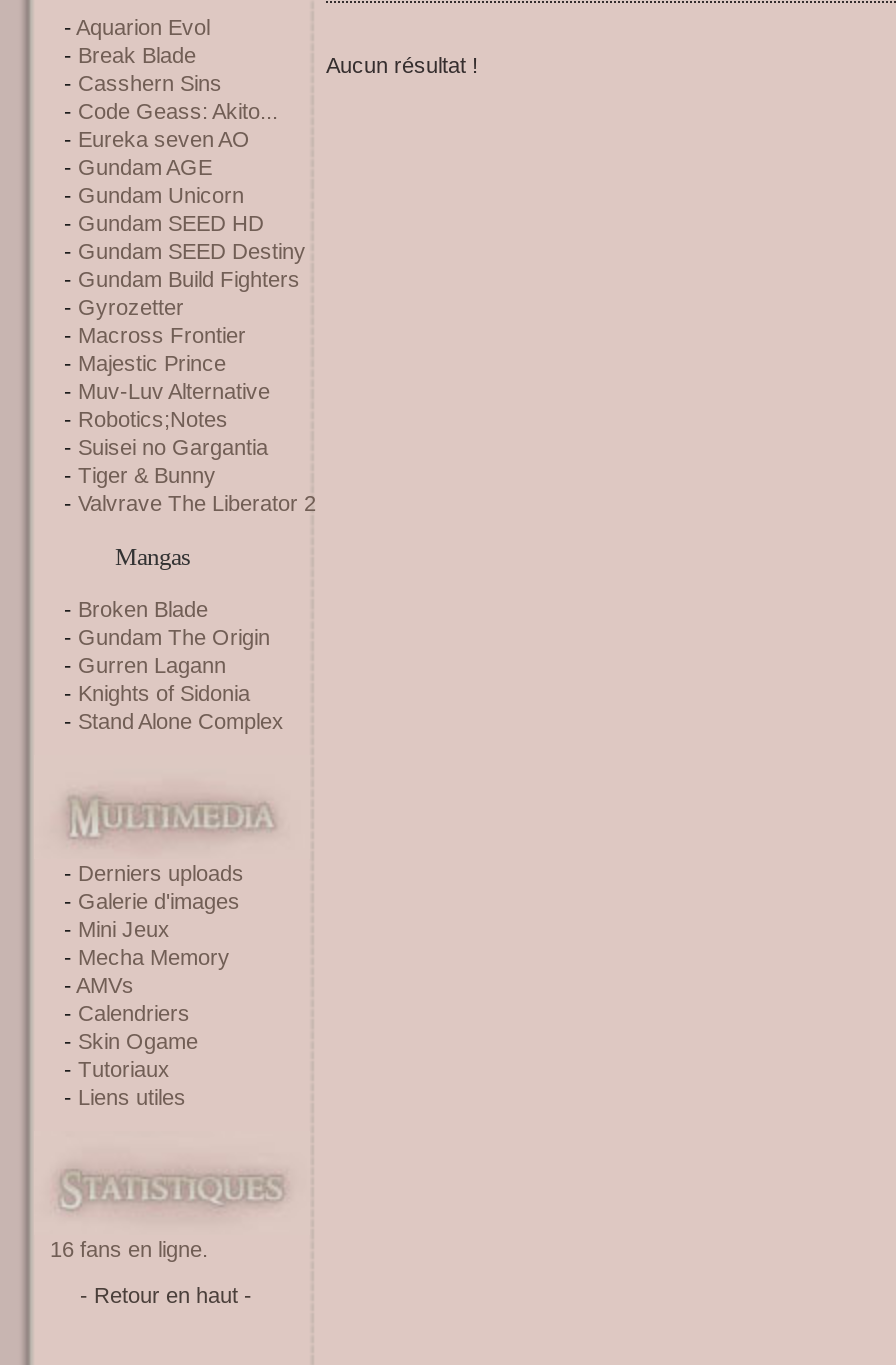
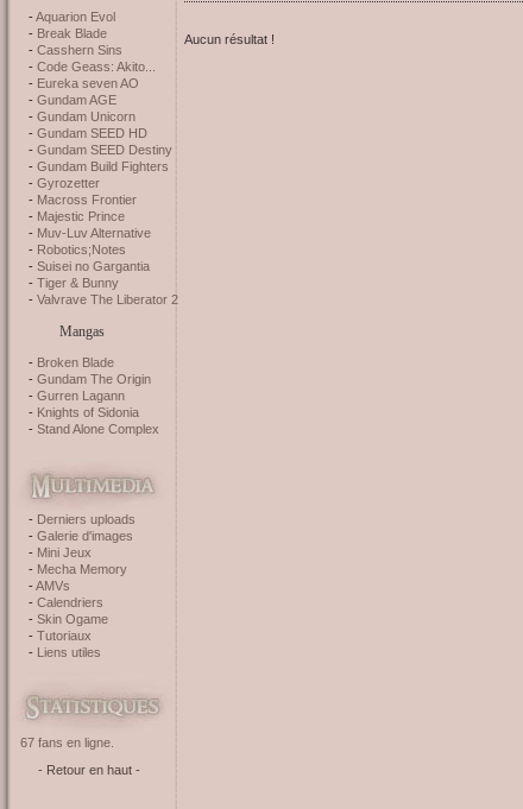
- 16 fans en ligne.
+ 67 fans en ligne.
